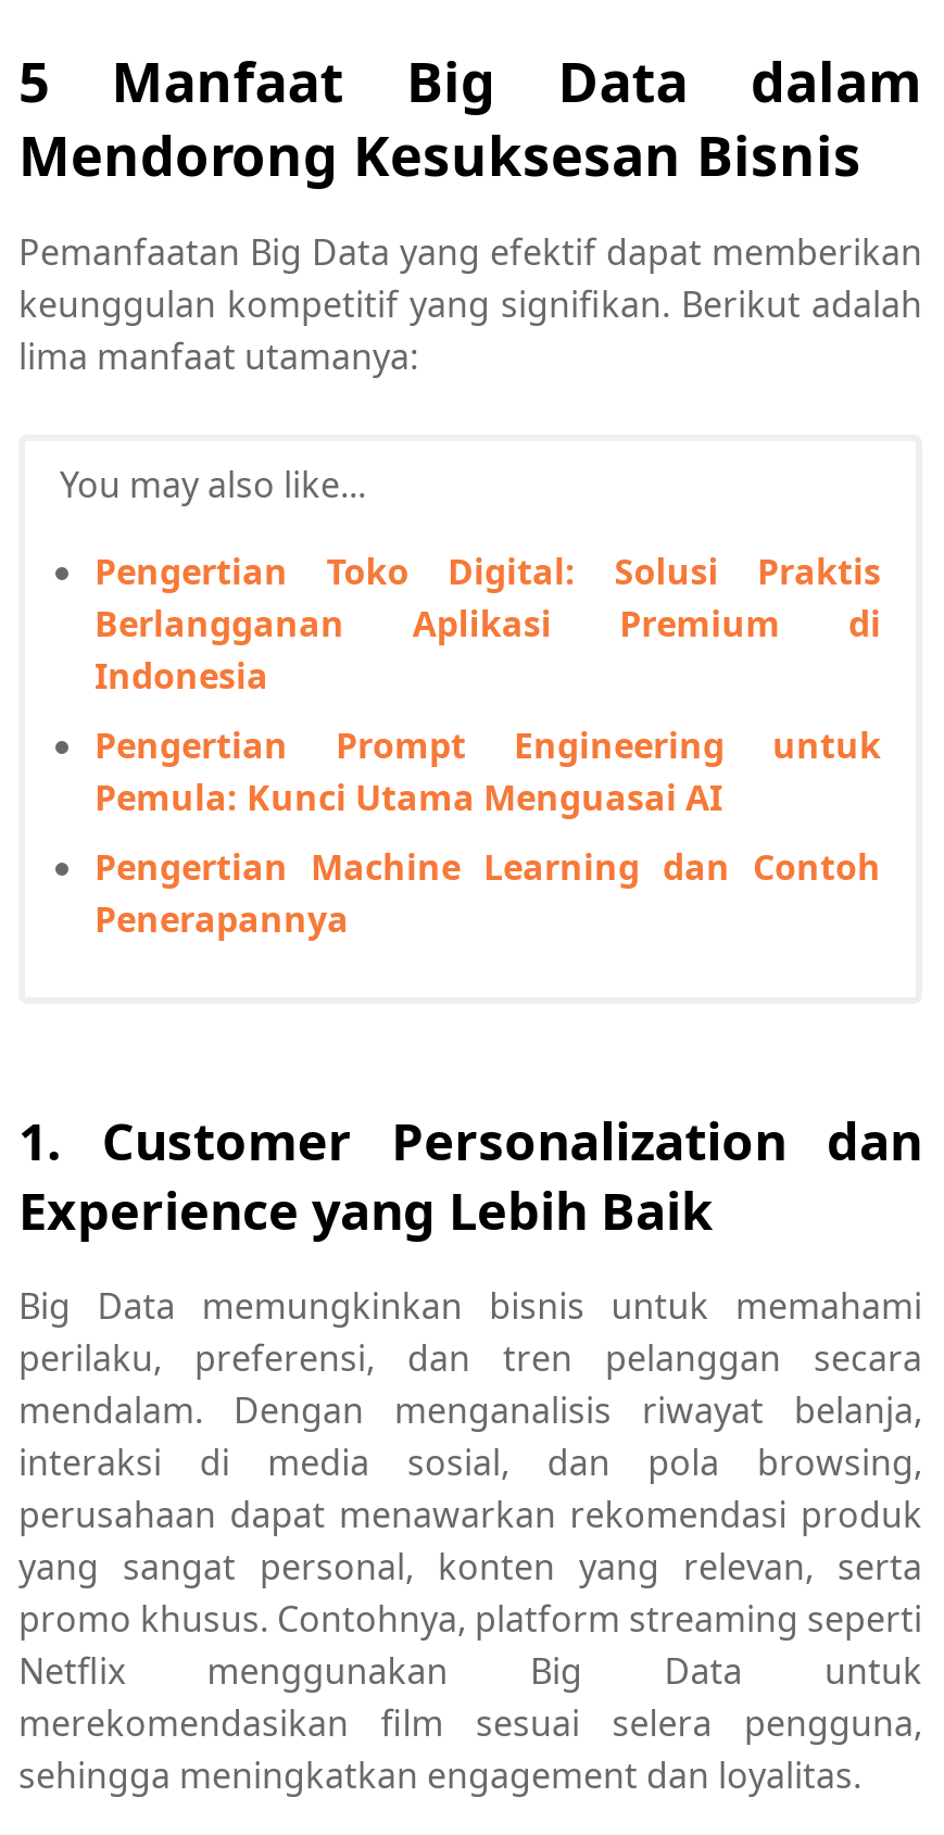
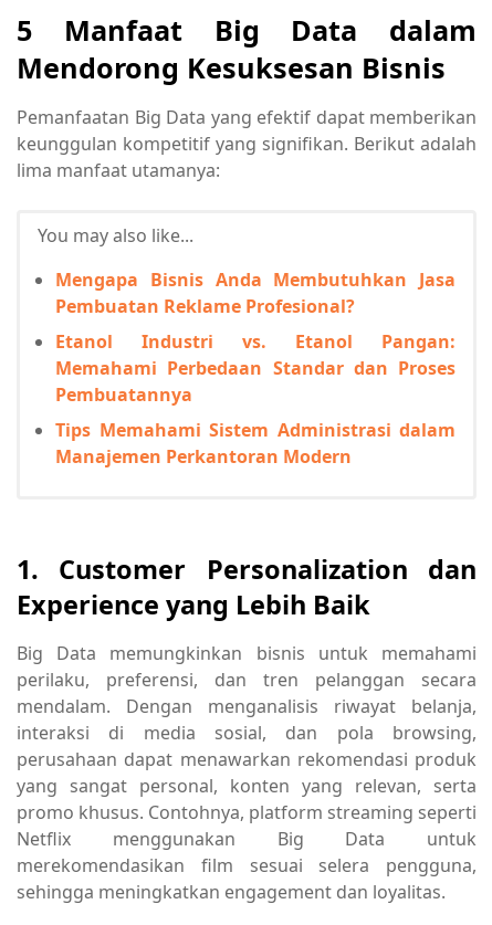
- Pengertian Toko Digital: Solusi Praktis
- Berlangganan Aplikasi Premium di
- Indonesia
+ Mengapa Bisnis Anda Membutuhkan Jasa
+ Pembuatan Reklame Profesional?

- Pengertian Prompt Engineering untuk
- Pemula: Kunci Utama Menguasai AI
+ Etanol Industri vs. Etanol Pangan:
+ Memahami Perbedaan Standar dan Proses
+ Pembuatannya

- Pengertian Machine Learning dan Contoh
- Penerapannya
+ Tips Memahami Sistem Administrasi dalam
+ Manajemen Perkantoran Modern
